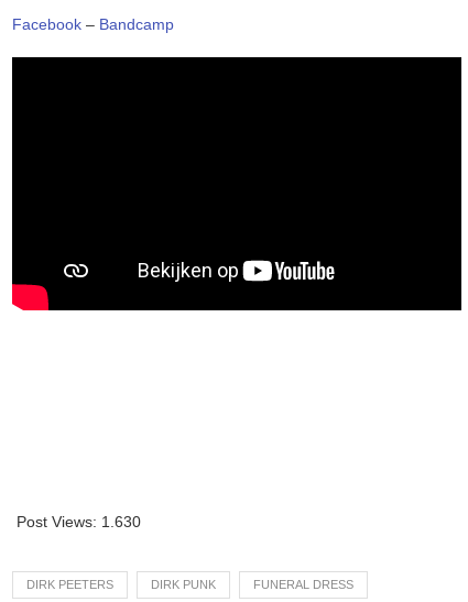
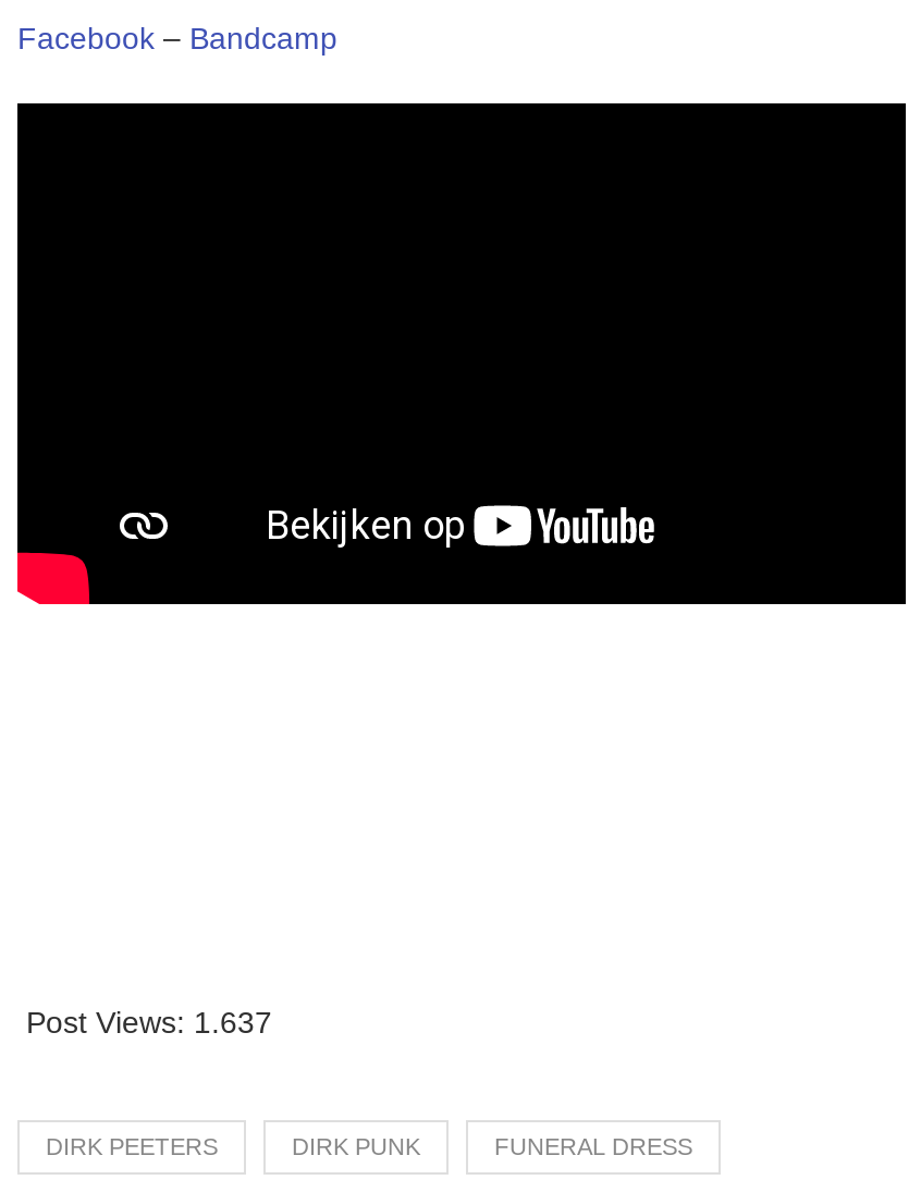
- Post Views: 1.630
+ Post Views: 1.637
